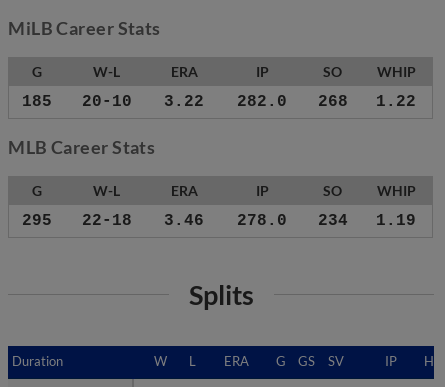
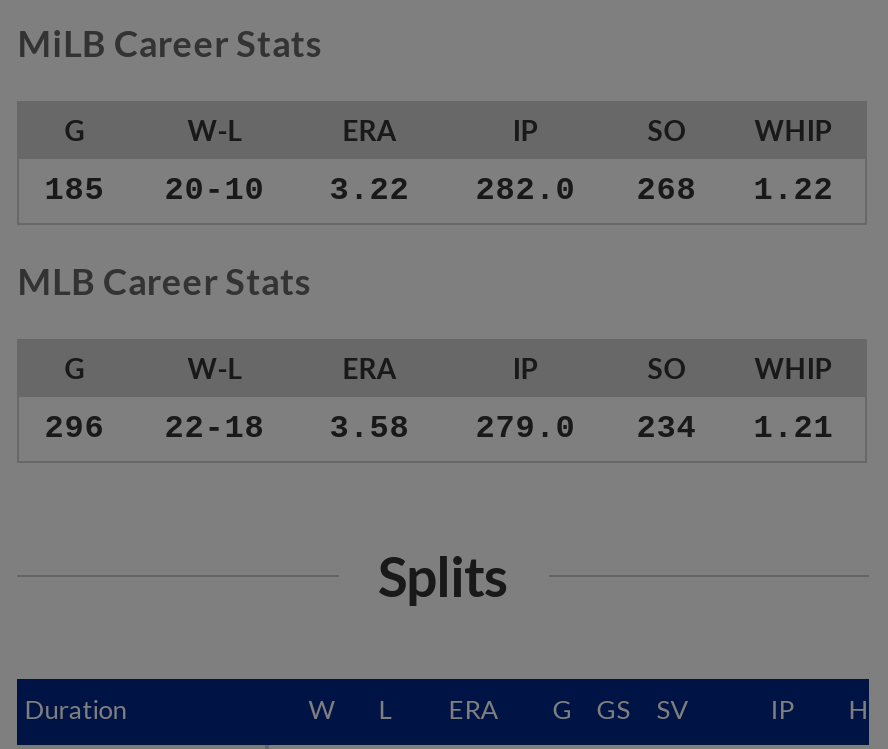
- 295
+ 296

- 3.46
+ 3.58

- 278.0
+ 279.0

- 1.19
+ 1.21
